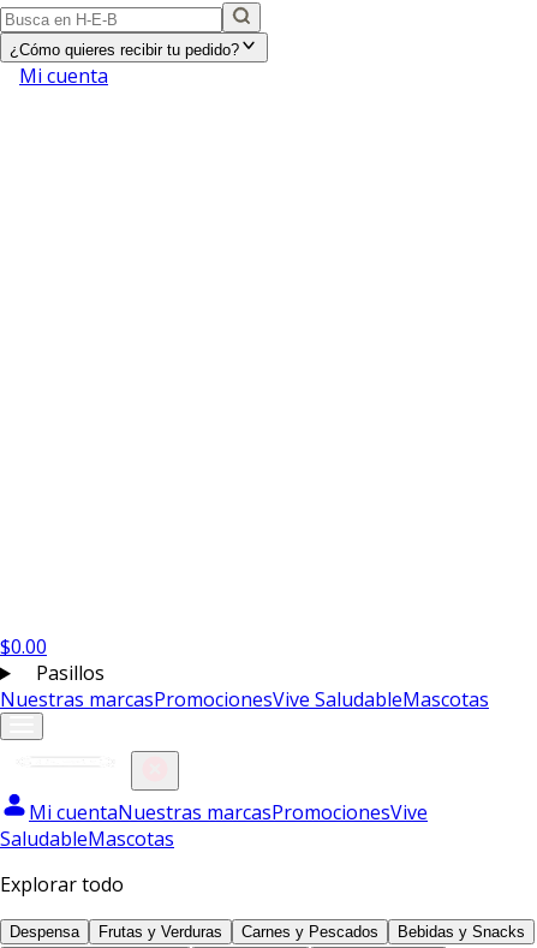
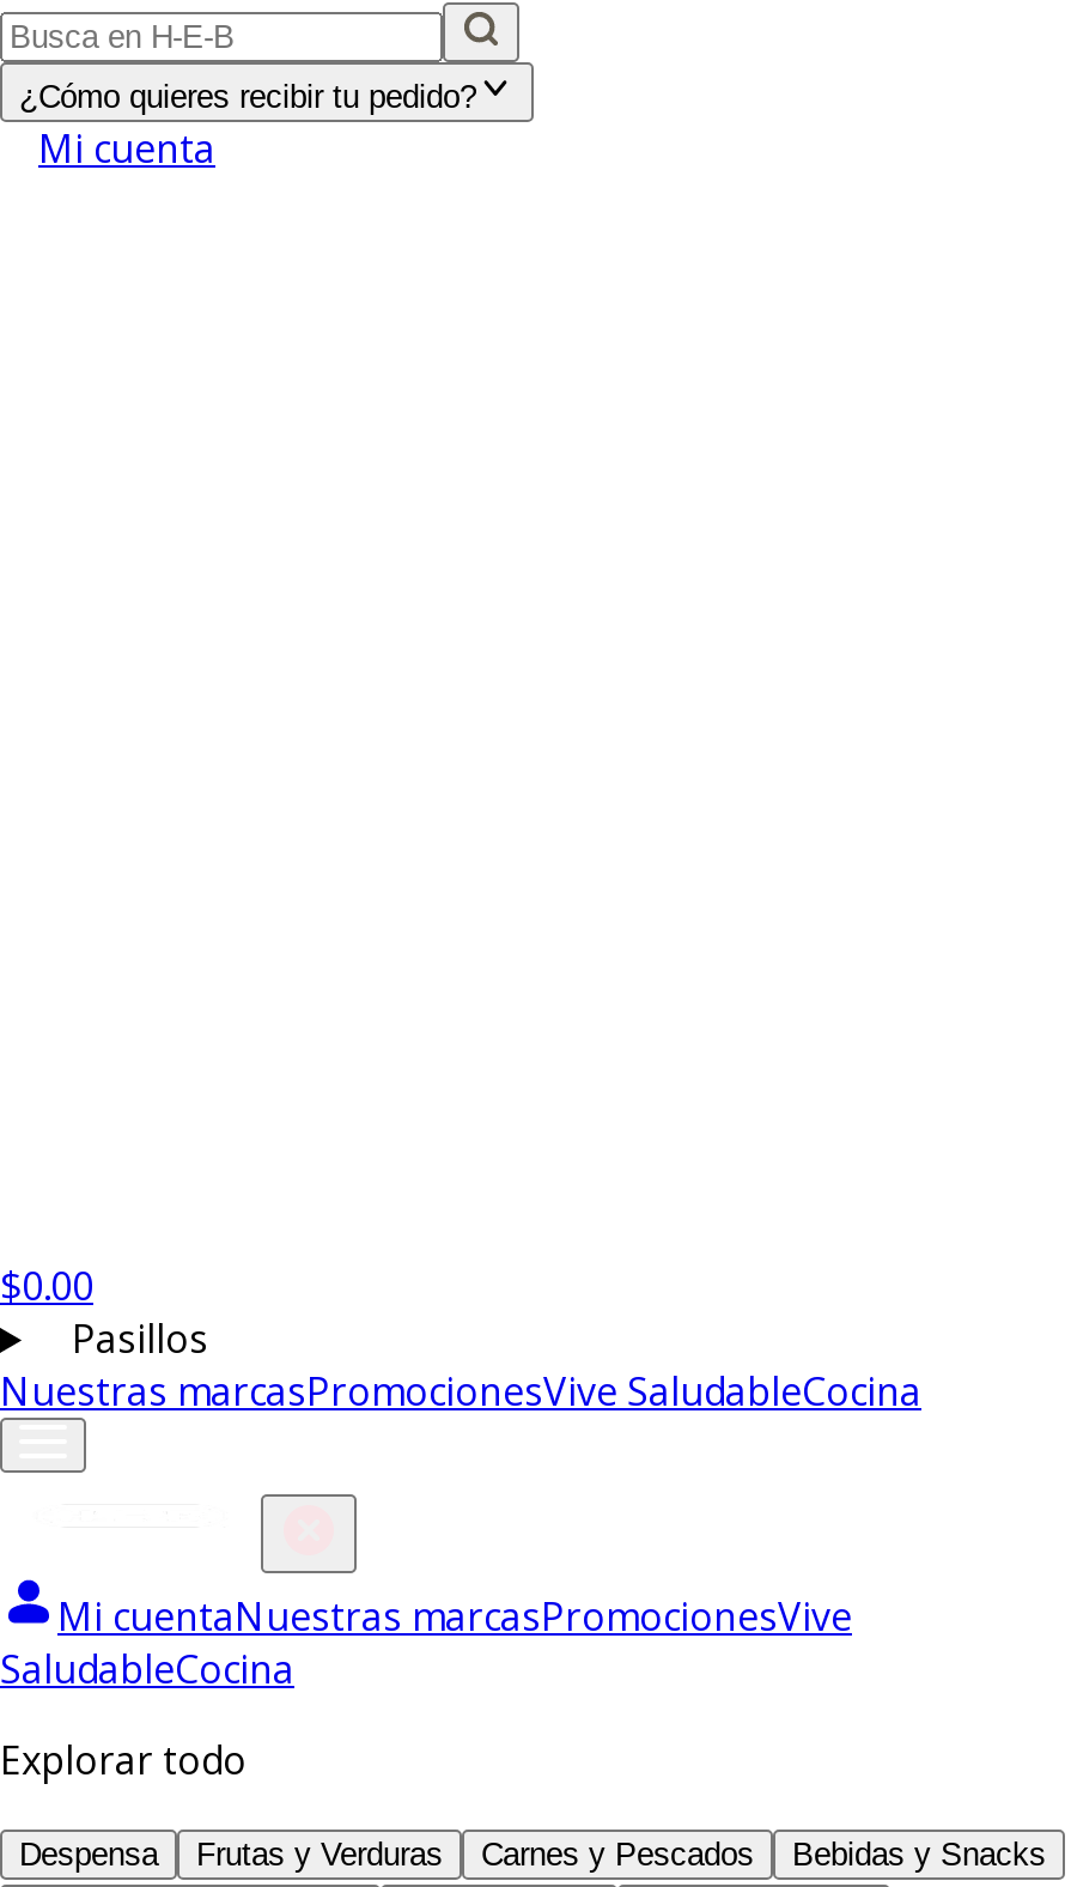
- Nuestras marcasPromocionesVive SaludableMascotas
+ Nuestras marcasPromocionesVive SaludableCocina

- SaludableMascotas
+ SaludableCocina
